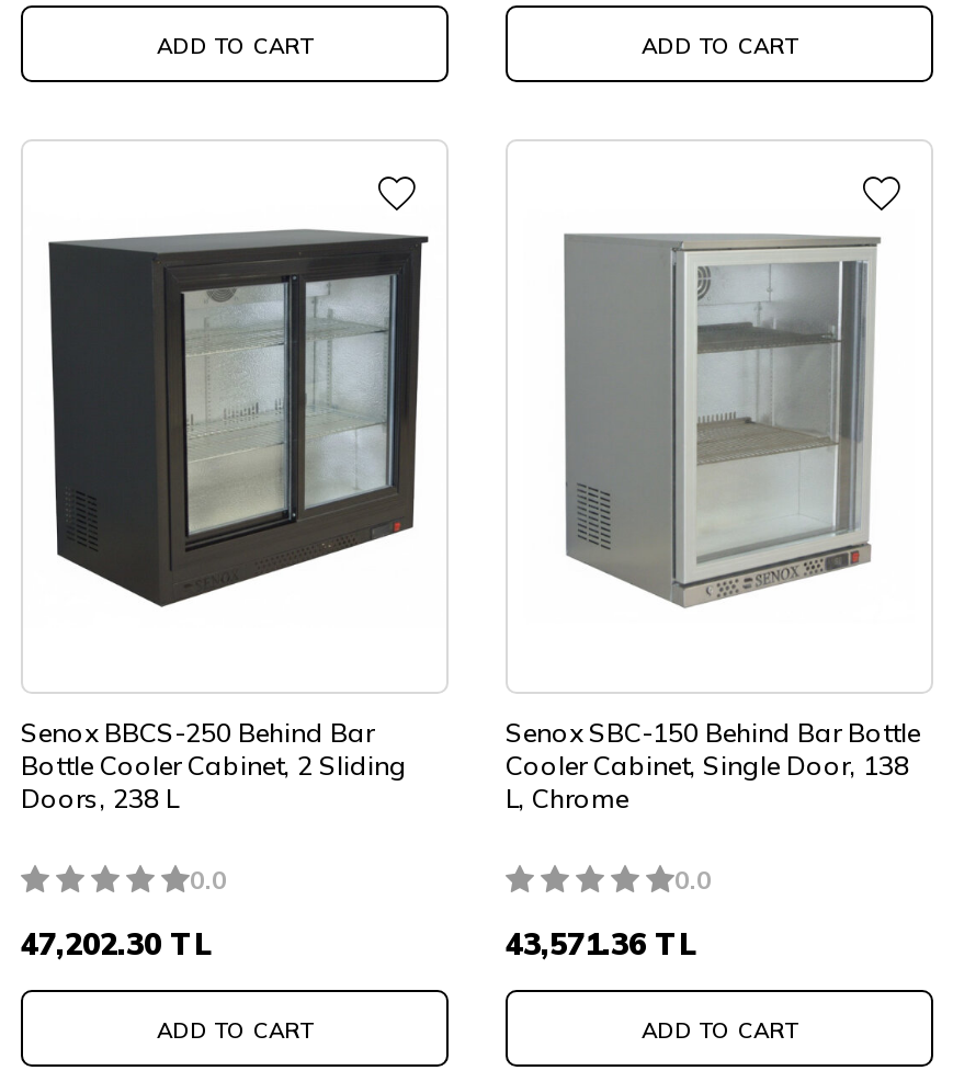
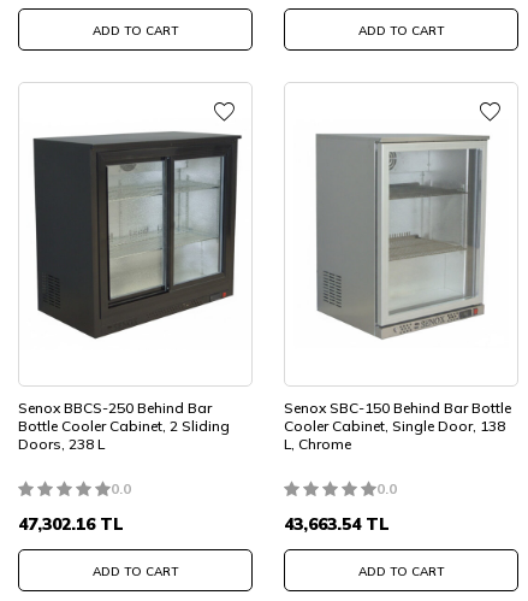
- 47,202.30 TL
+ 47,302.16 TL

- 43,571.36 TL
+ 43,663.54 TL
